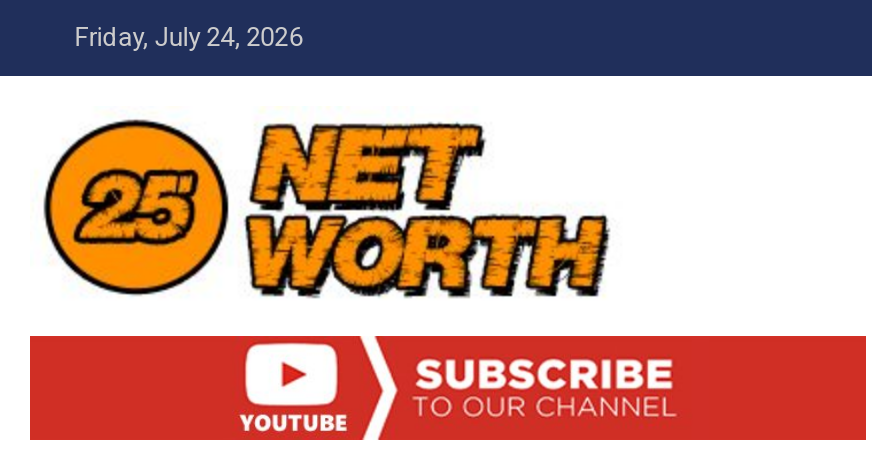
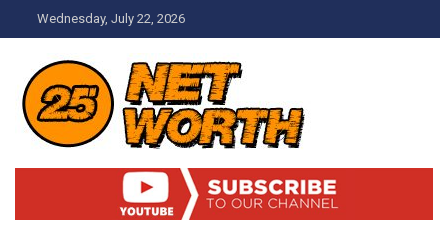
- Friday, July 24, 2026
+ Wednesday, July 22, 2026
